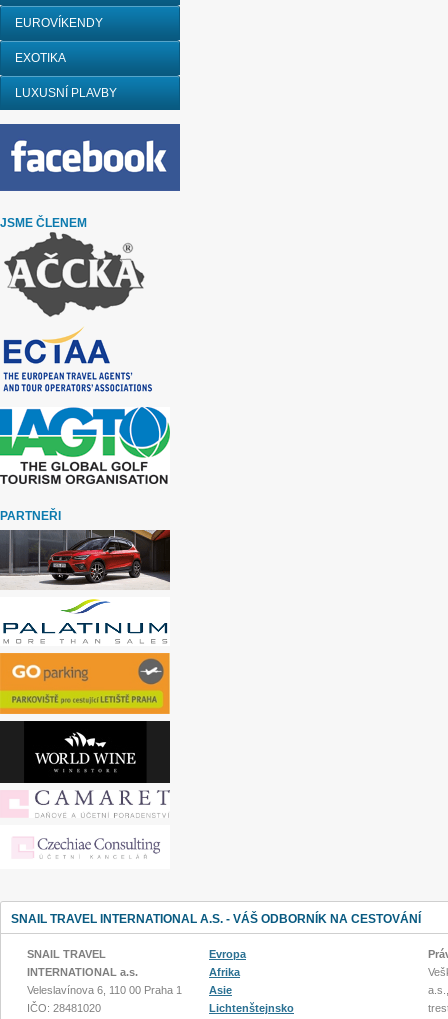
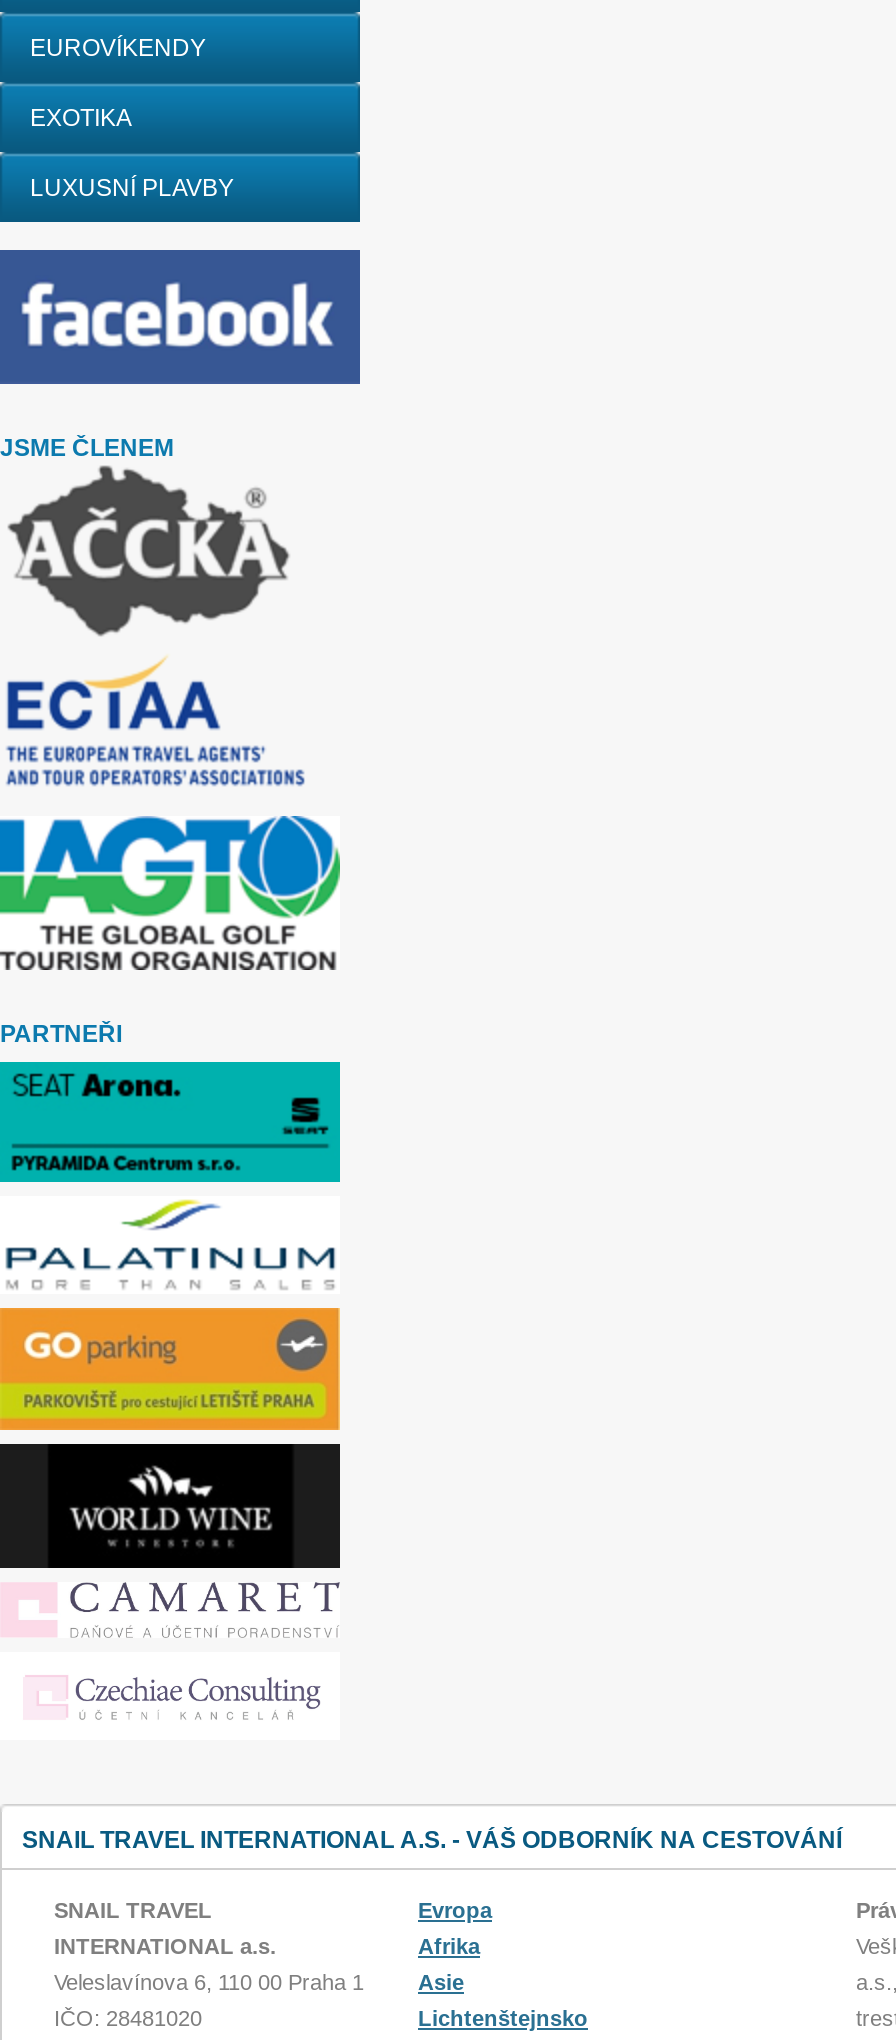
- [image]
+ [image]
